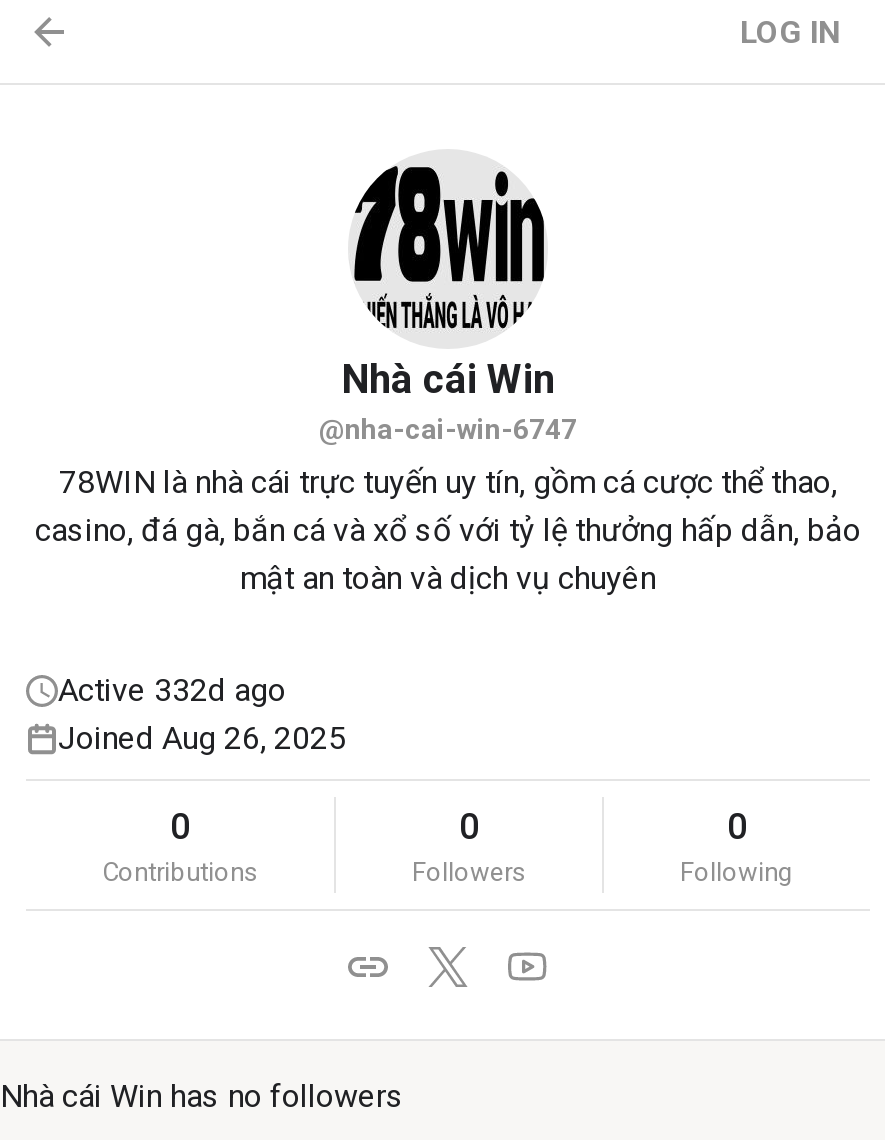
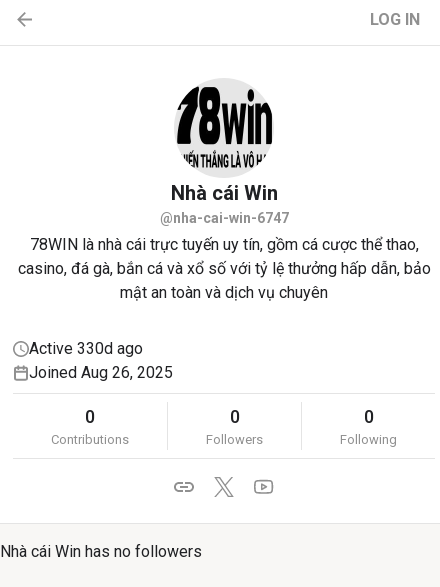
- Active 332d ago
+ Active 330d ago
